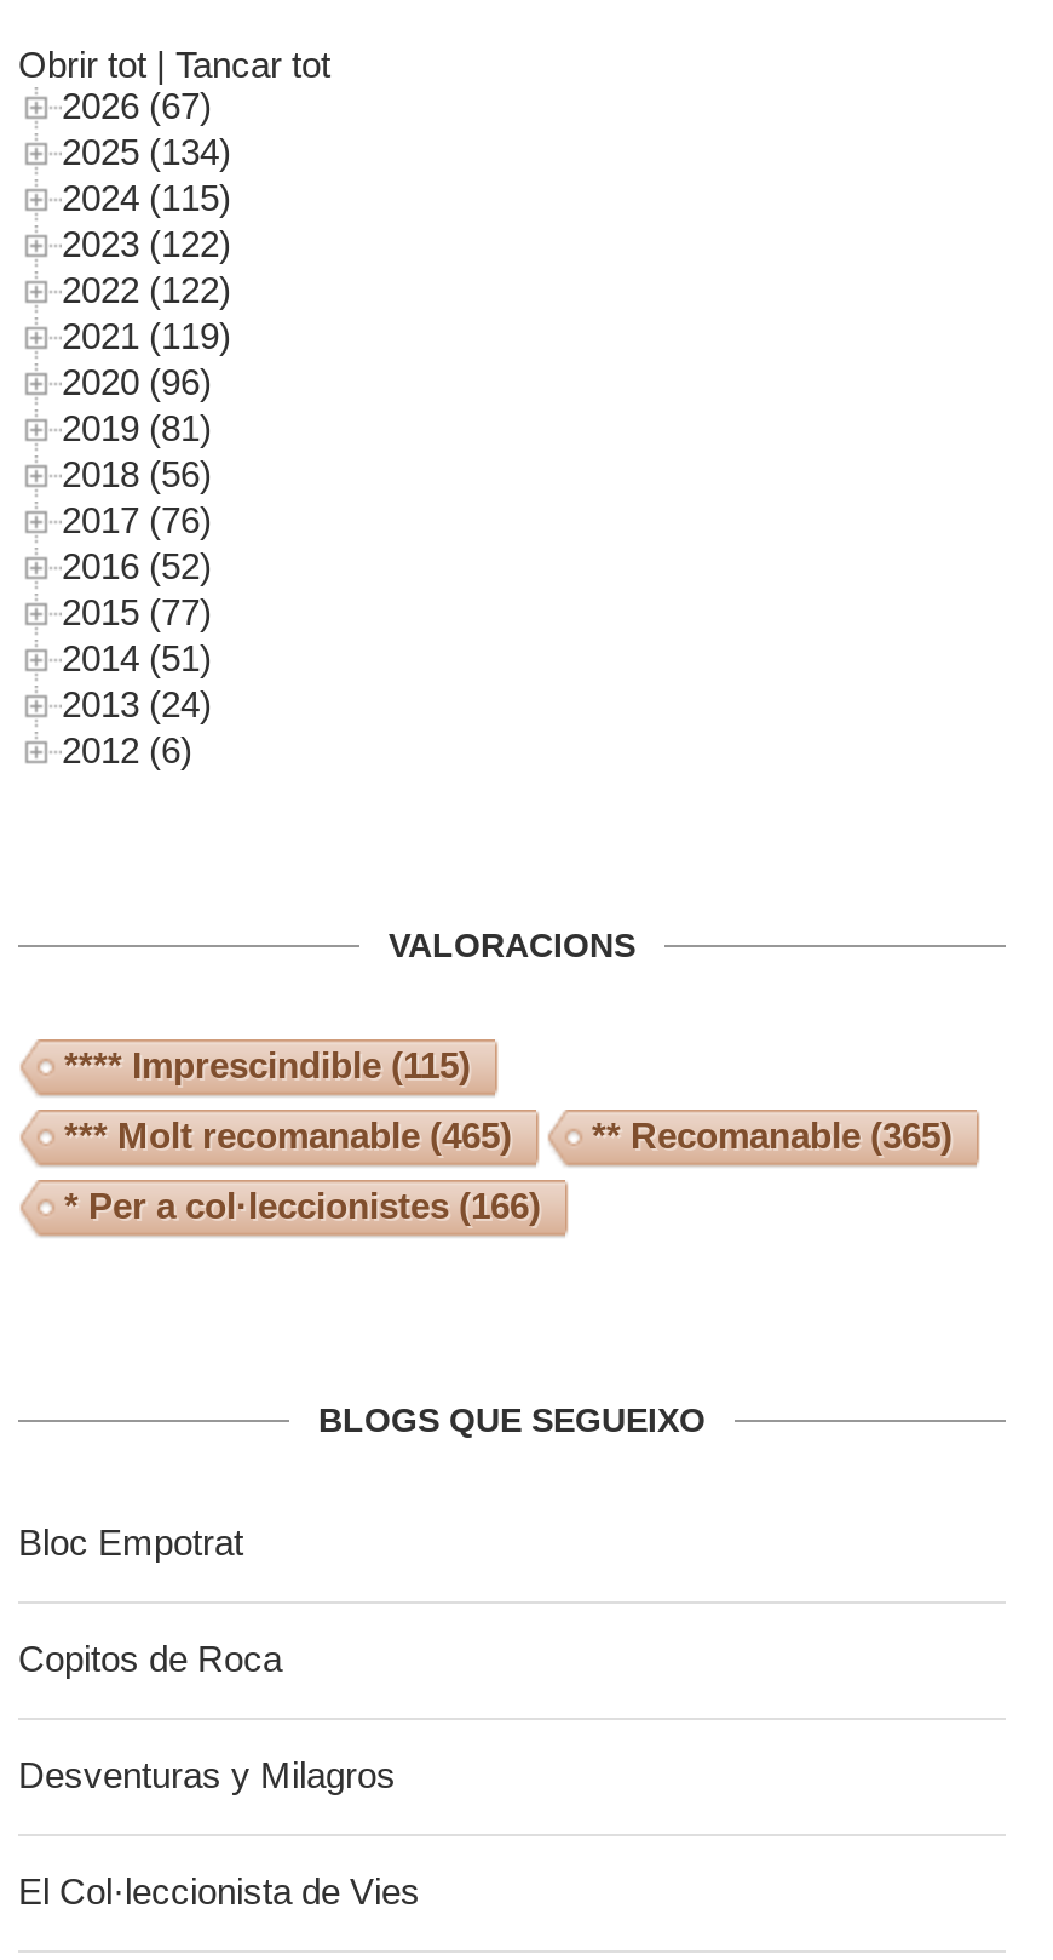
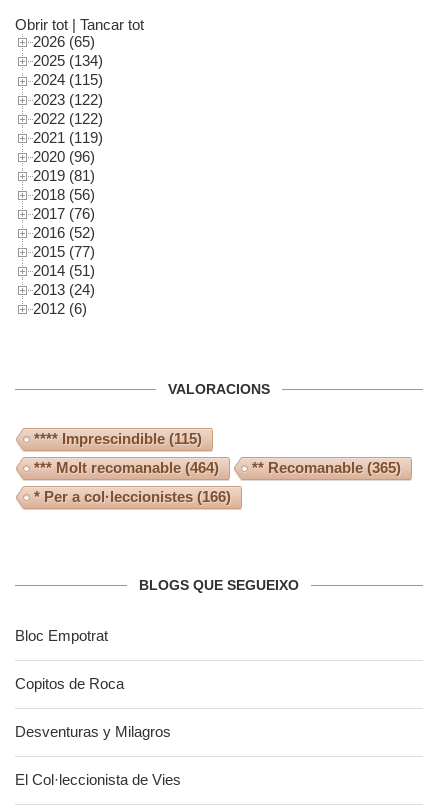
- 2026 (67)
+ 2026 (65)

- *** Molt recomanable (465)
+ *** Molt recomanable (464)
